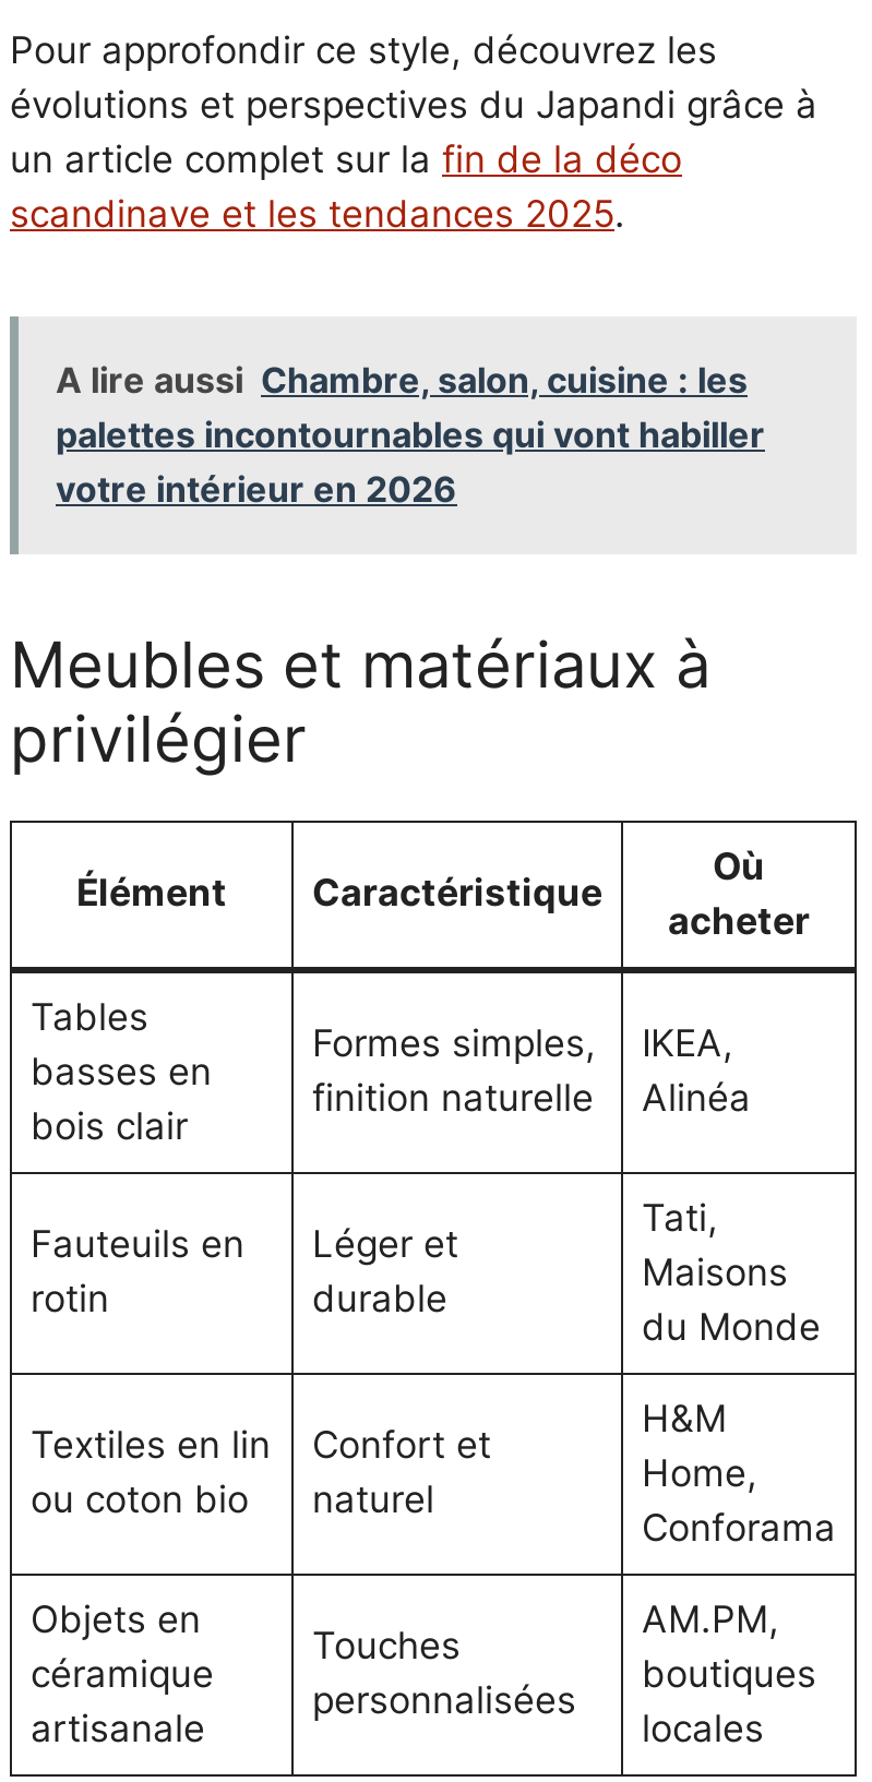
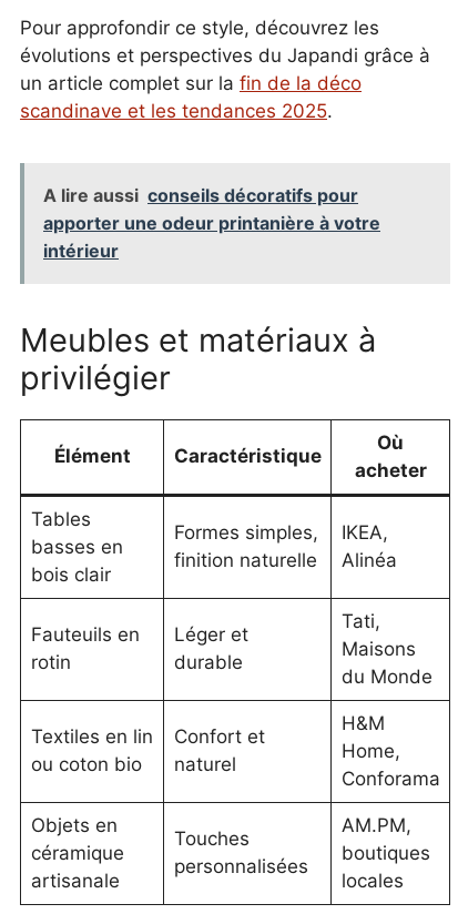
- A lire aussi Chambre, salon, cuisine : les
- palettes incontournables qui vont habiller
- votre intérieur en 2026
+ A lire aussi conseils décoratifs pour
+ apporter une odeur printanière à votre
+ intérieur
